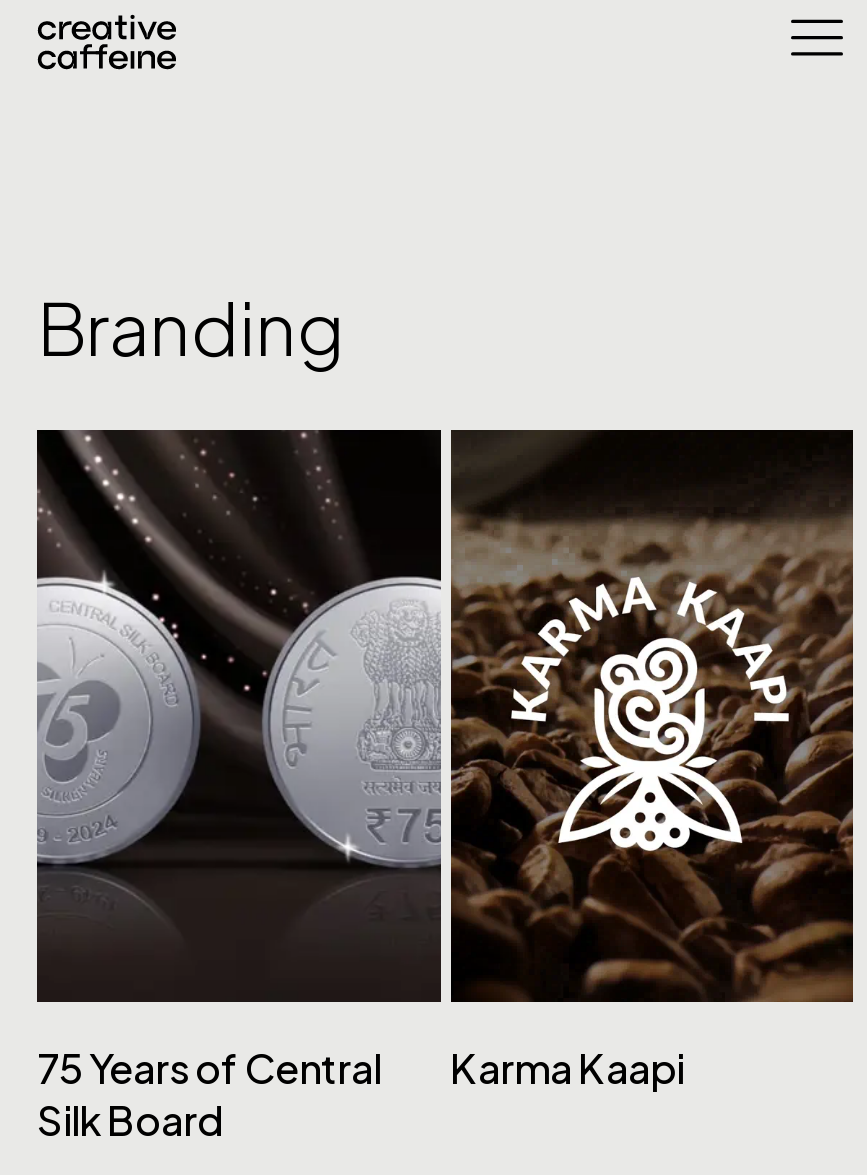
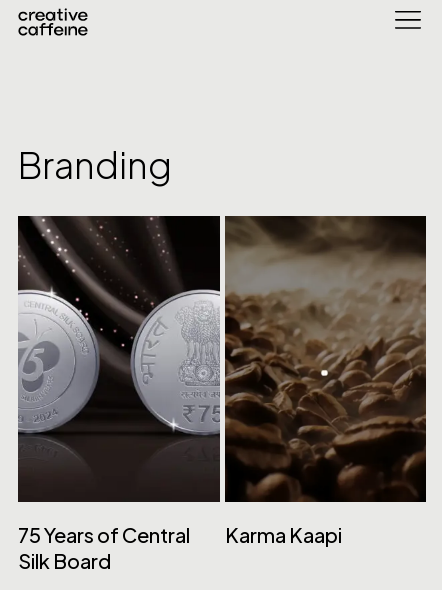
- [image]
+ [image]
